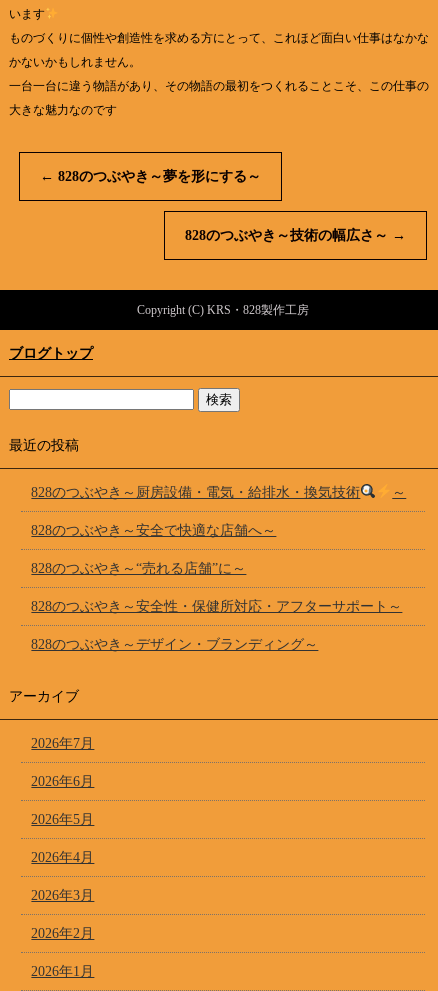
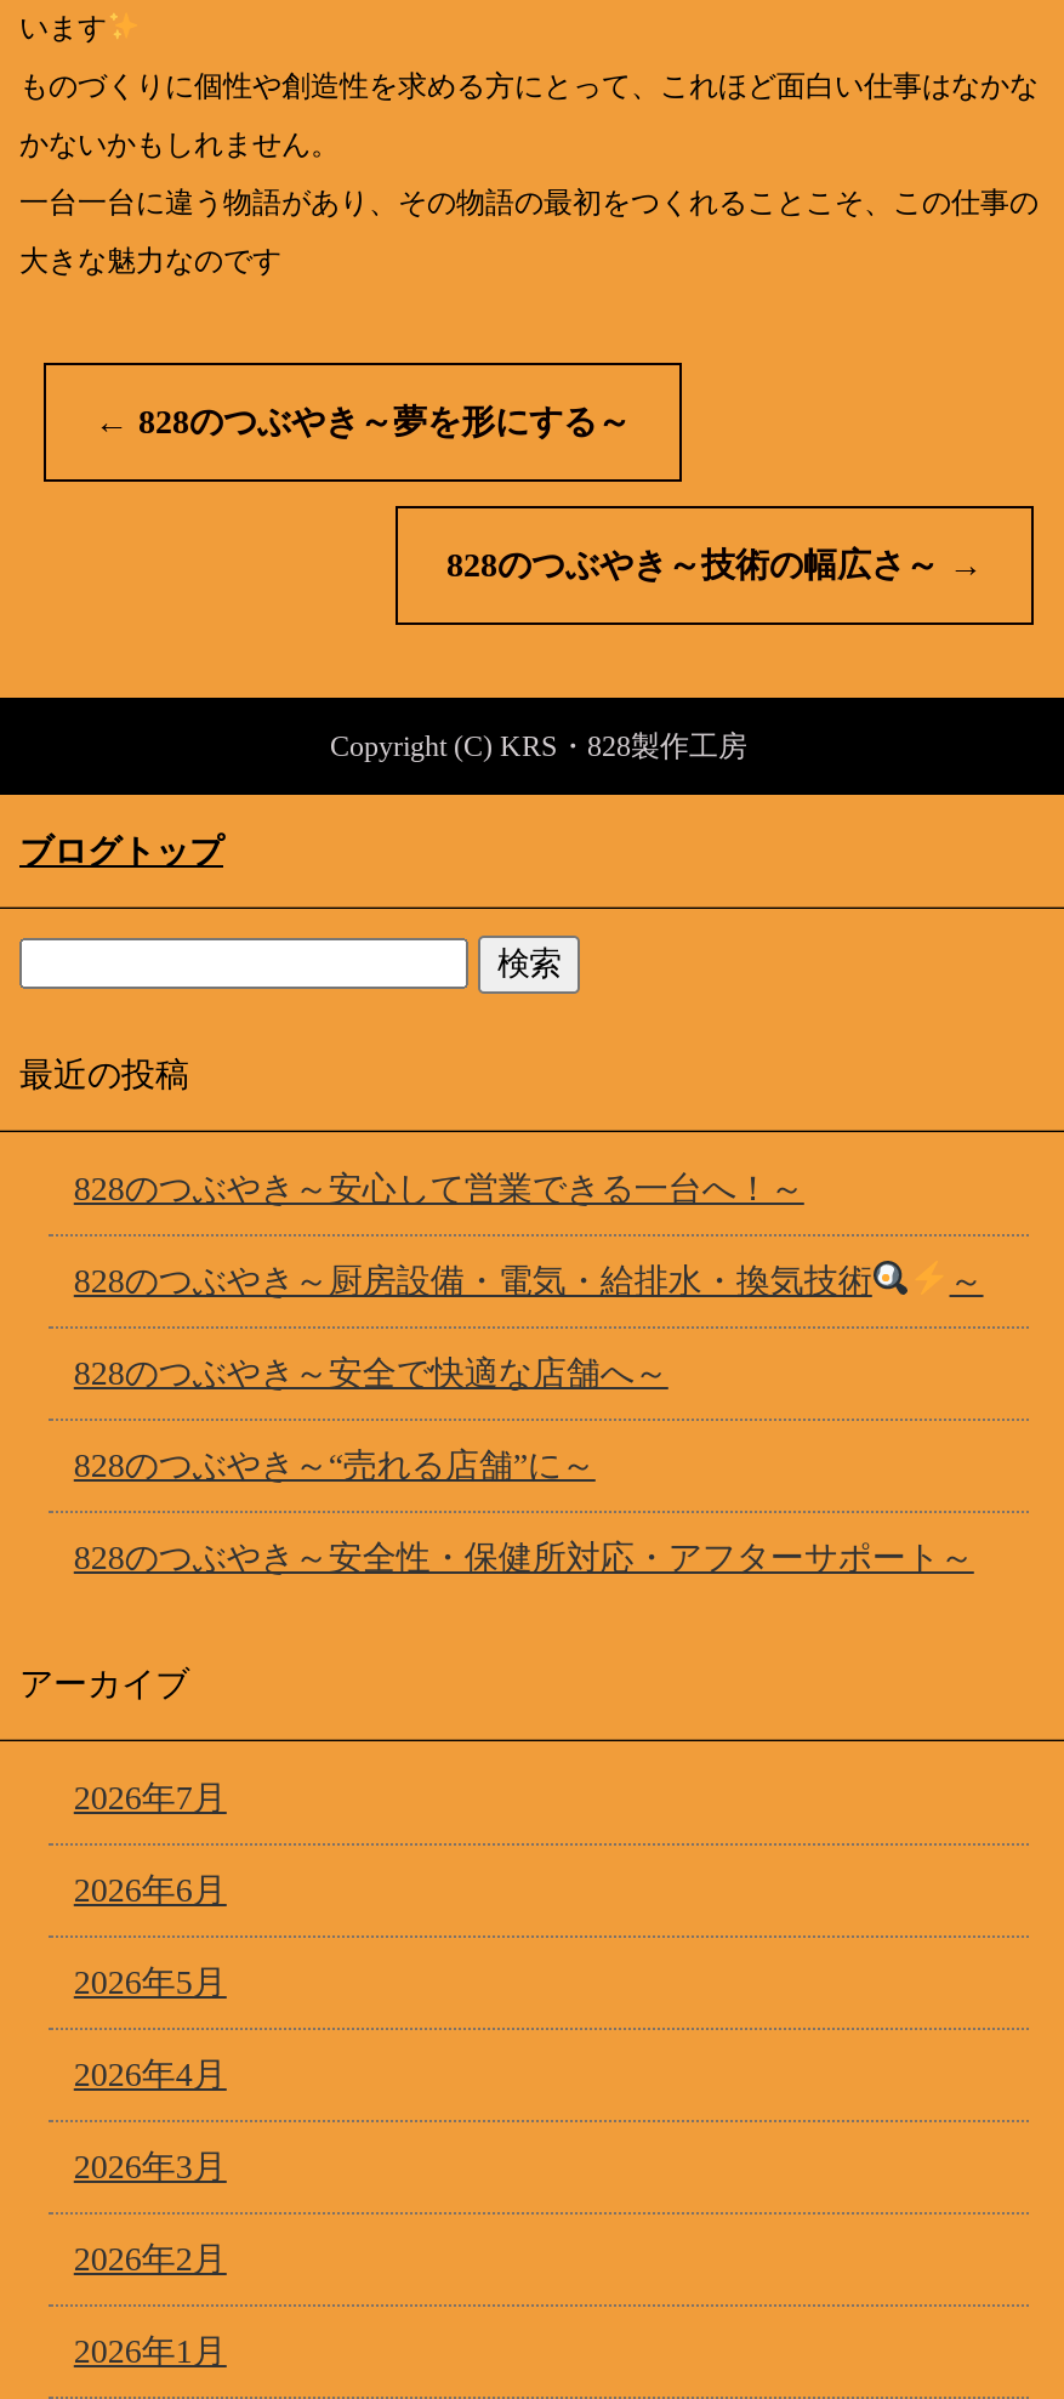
+ 828のつぶやき～安心して営業できる一台へ！～

moved down: 828のつぶやき～厨房設備・電気・給排水・換気技術 | 828のつぶやき～安全で快適な店舗へ～ | 828のつぶやき～“売れる店舗”に～ | 828のつぶやき～安全性・保健所対応・アフターサポート～

- 828のつぶやき～デザイン・ブランディング～
